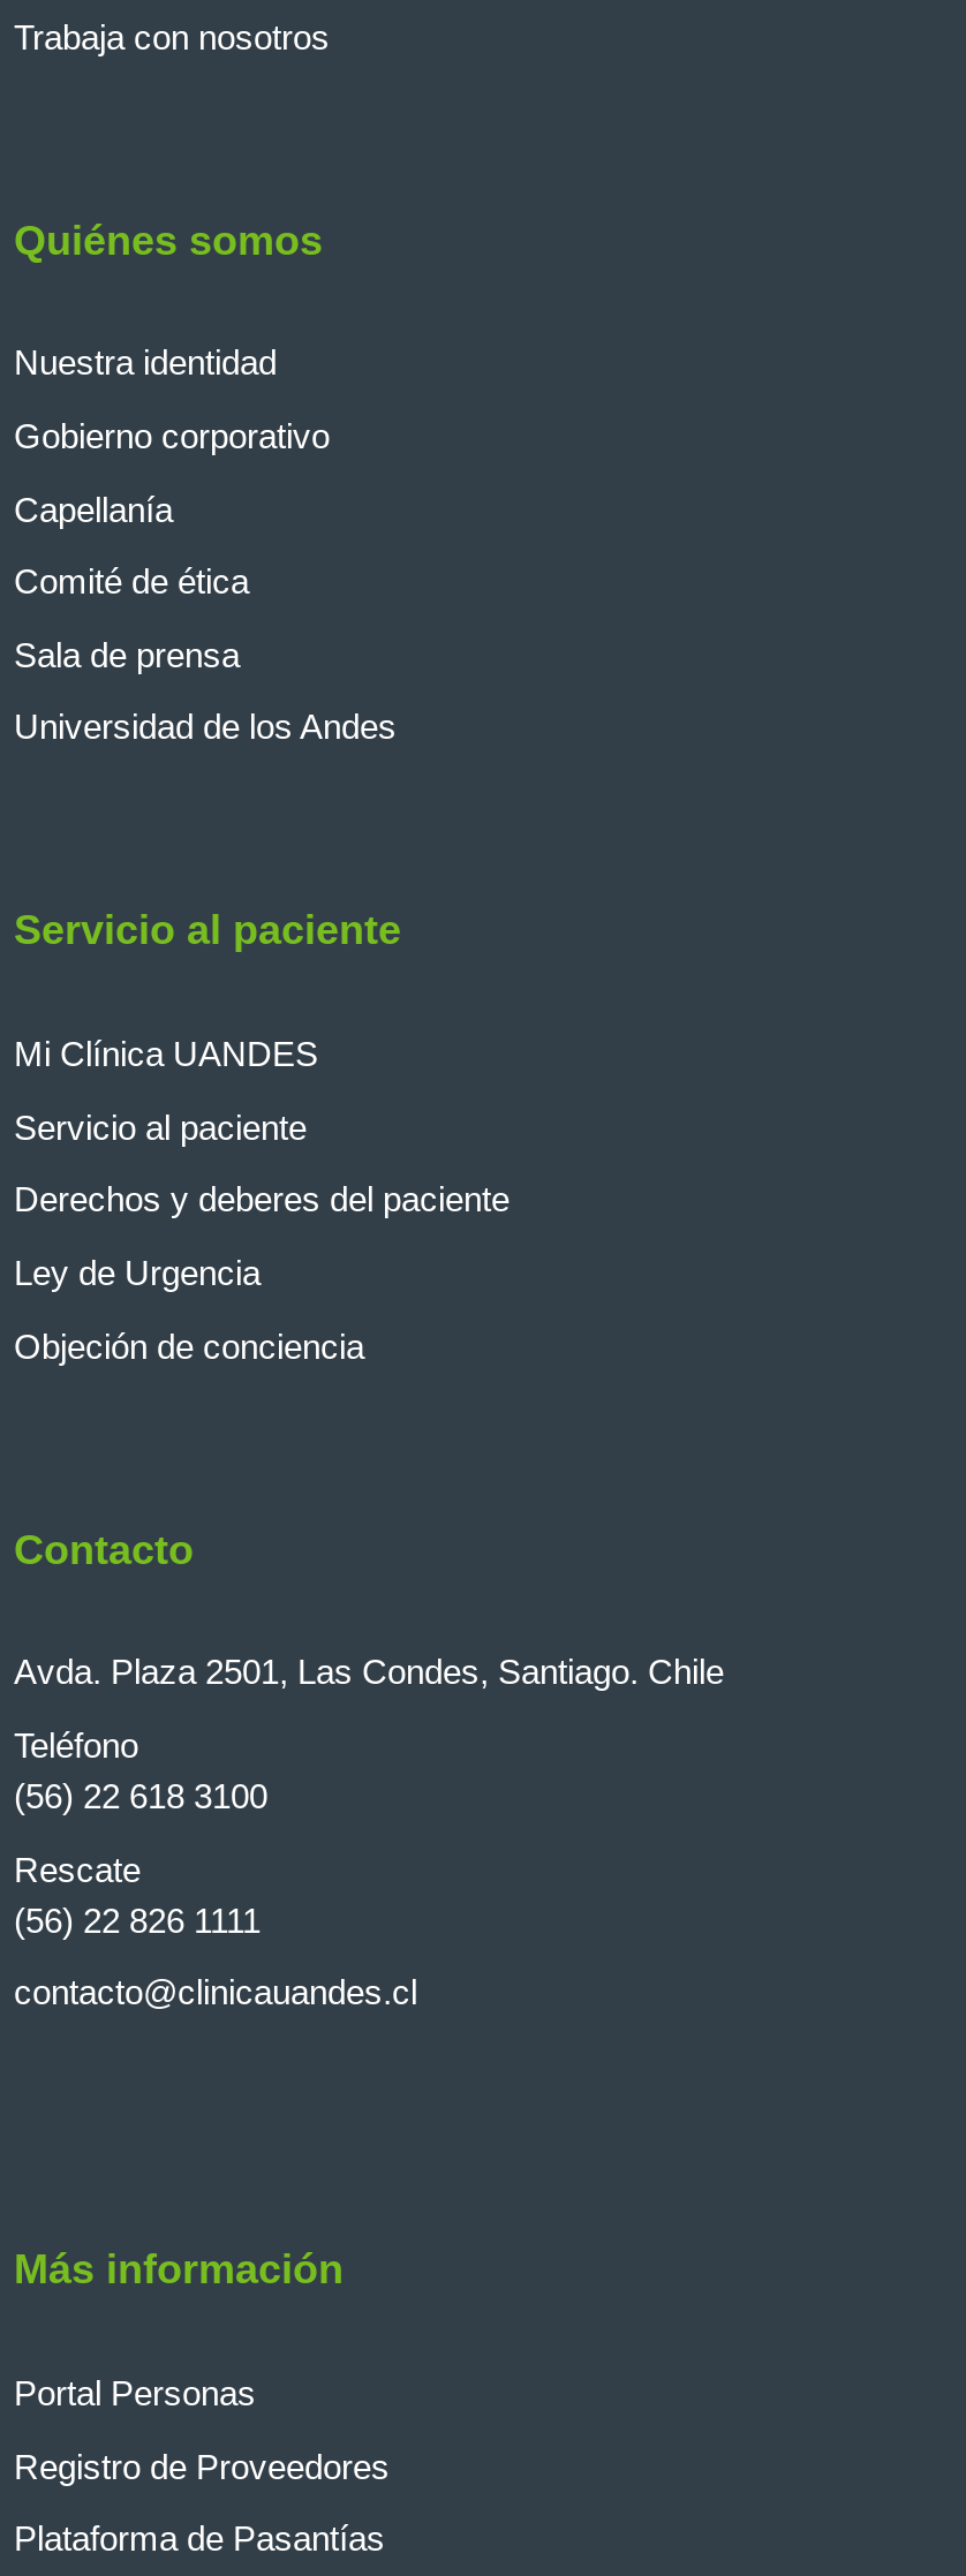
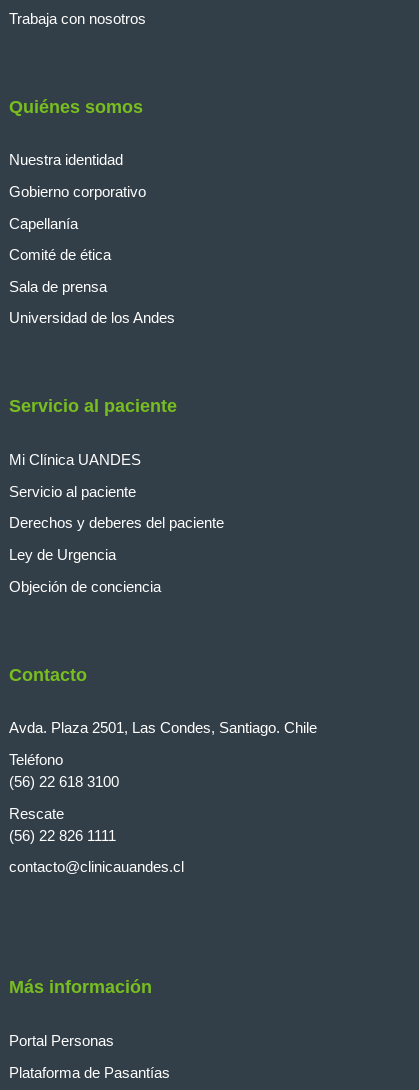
- Registro de Proveedores
